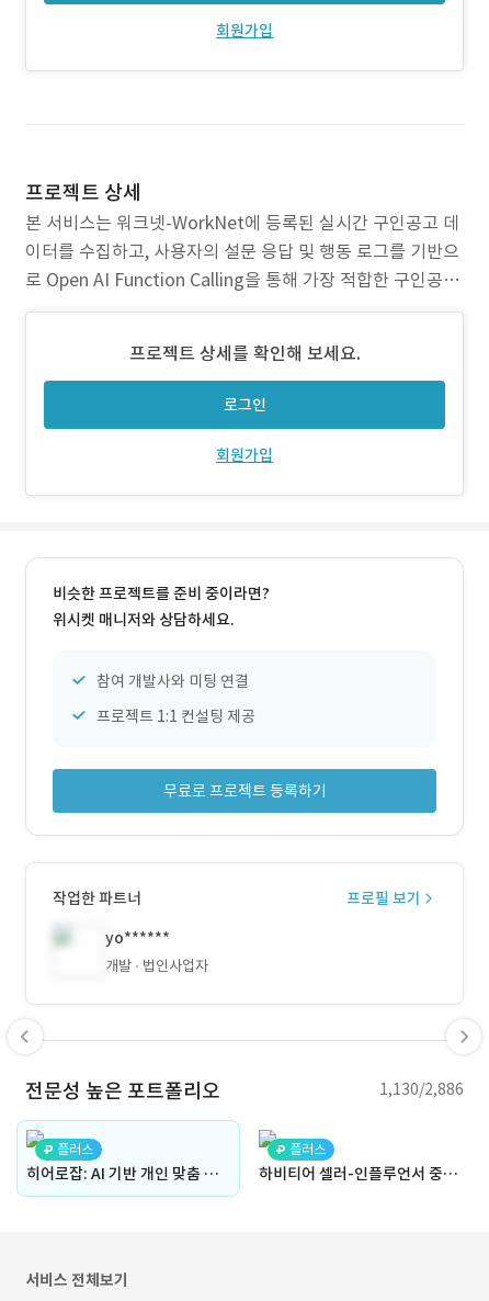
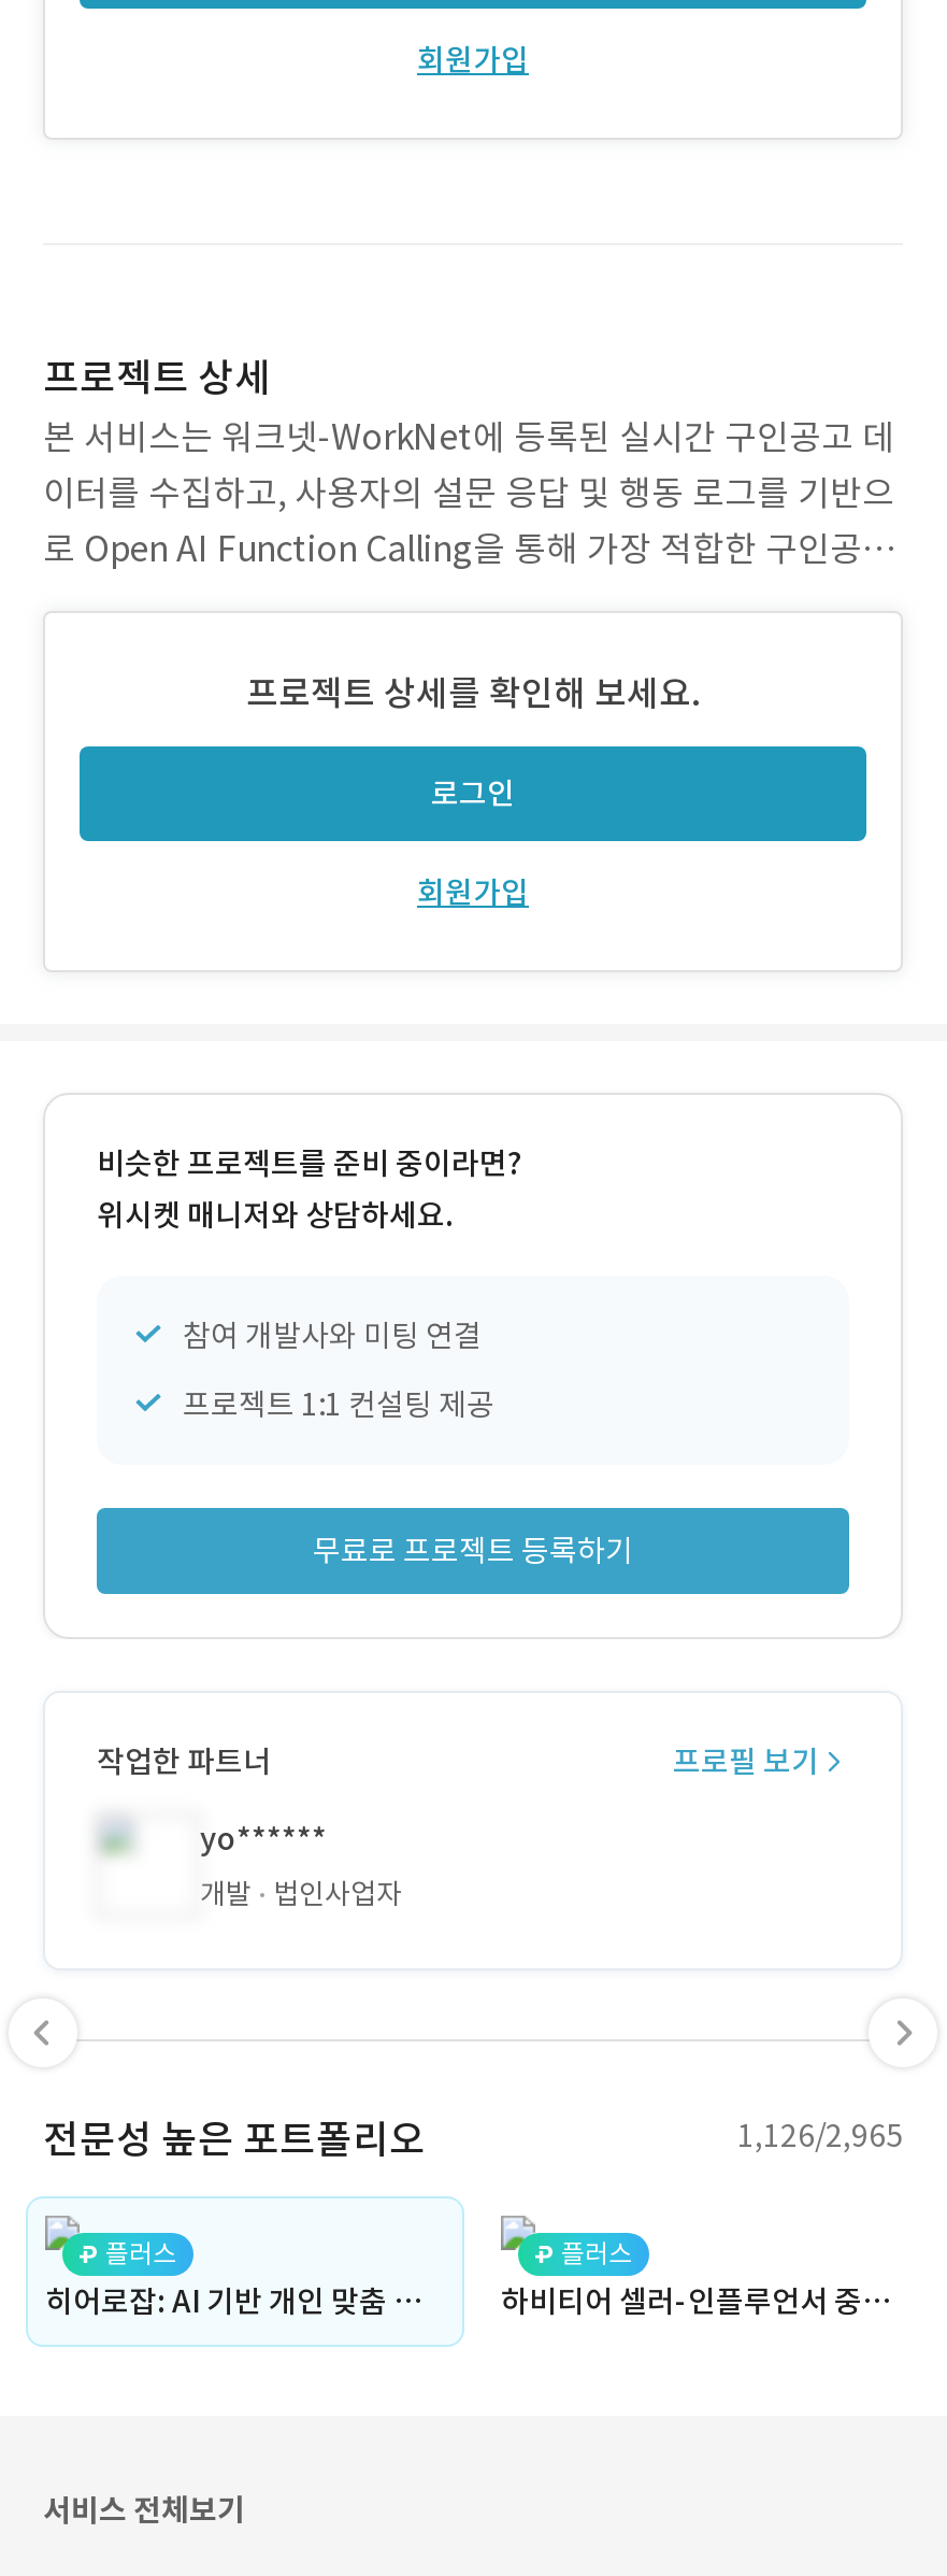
- 1,130/2,886
+ 1,126/2,965
